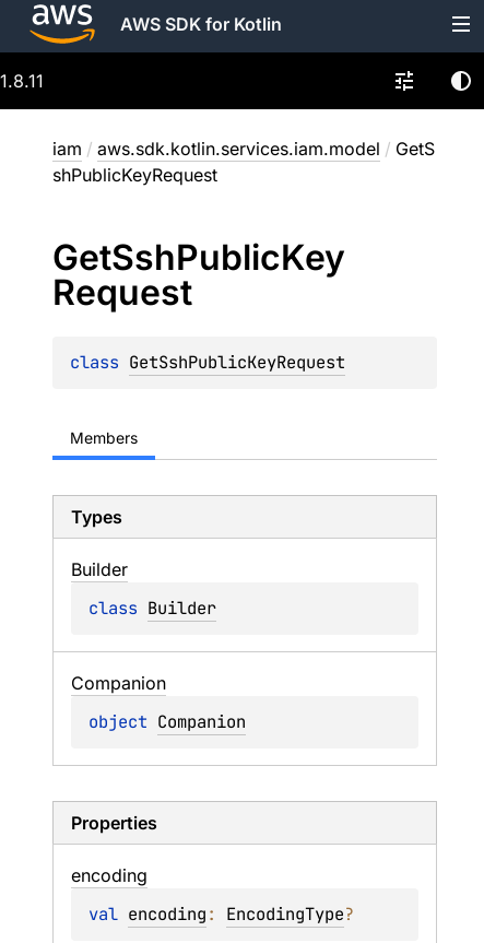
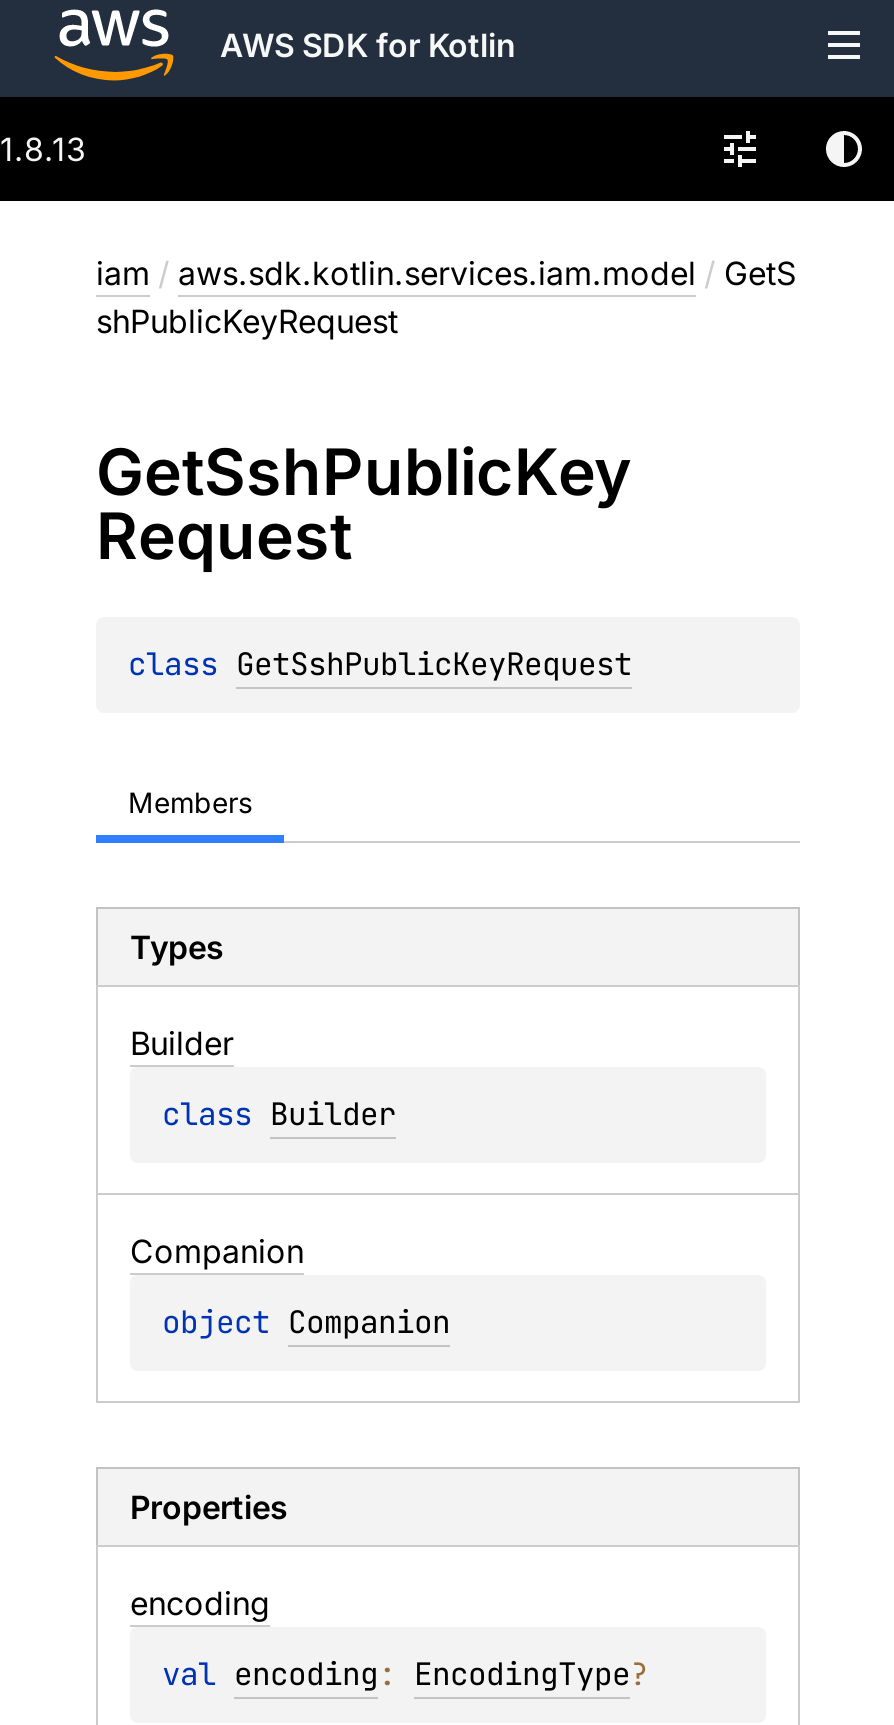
- 1.8.11
+ 1.8.13
